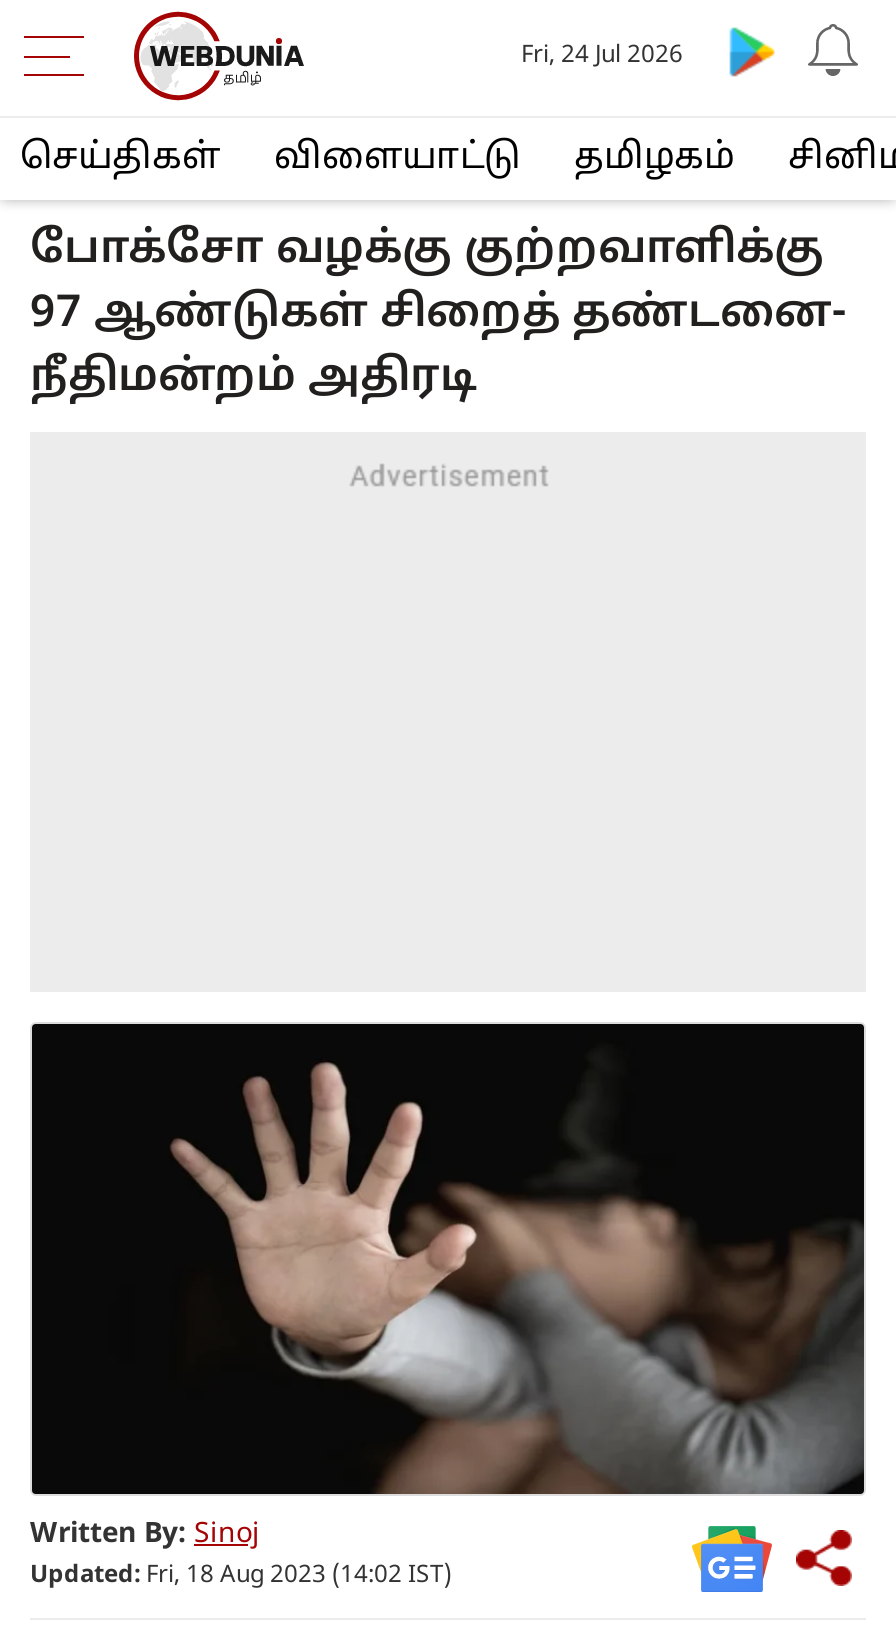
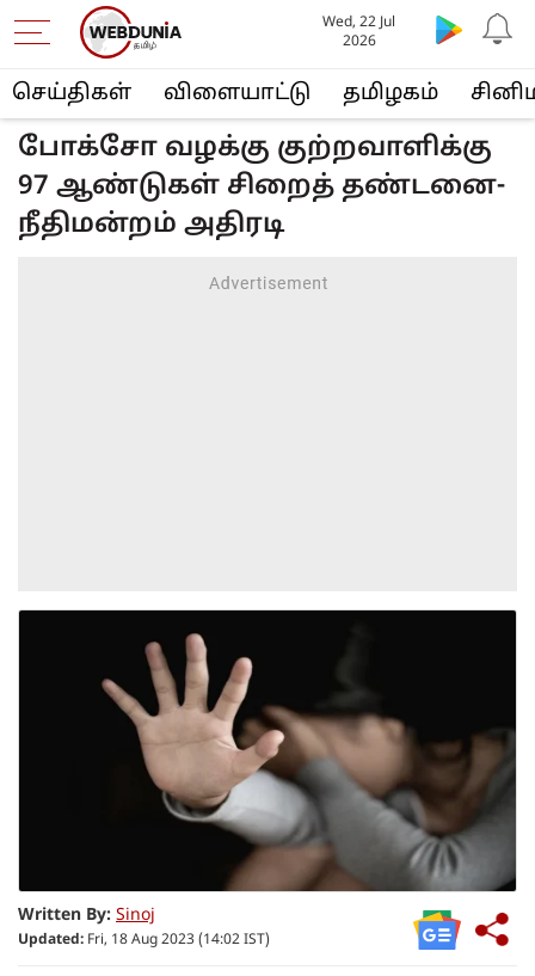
- Fri, 24 Jul 2026
+ Wed, 22 Jul
+ 2026
